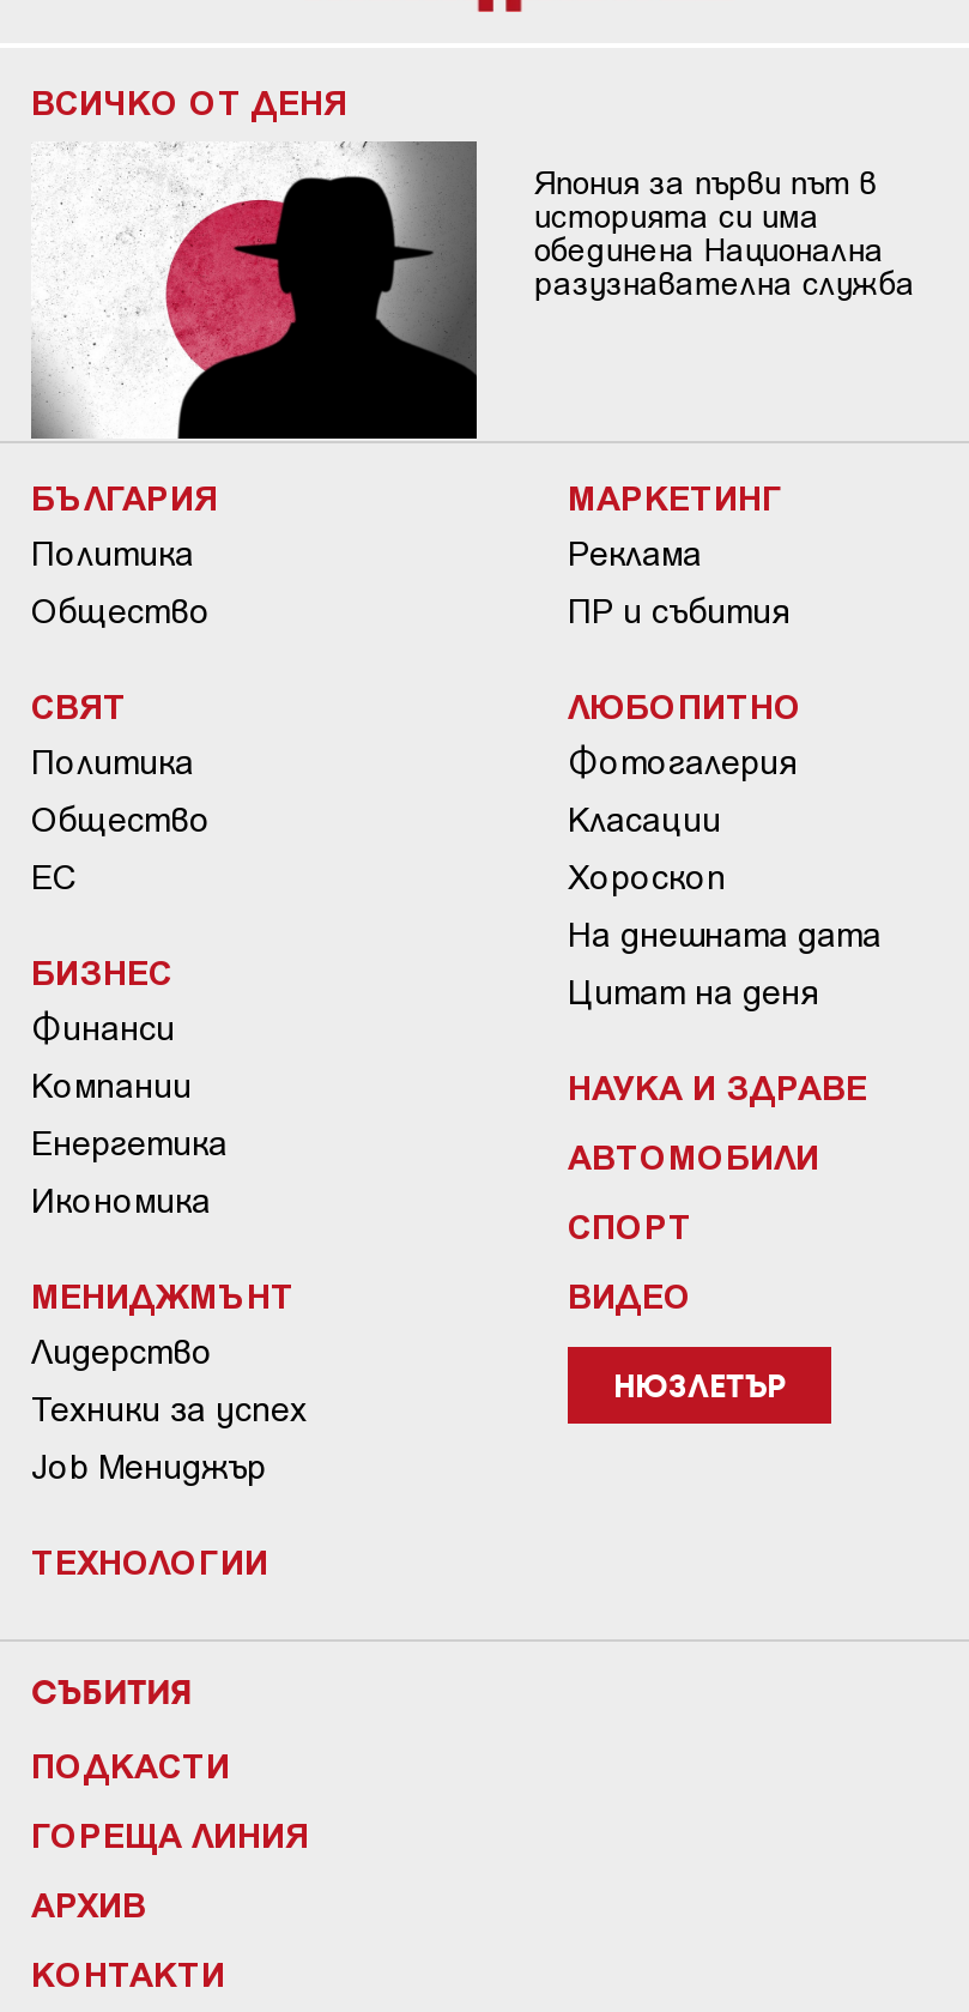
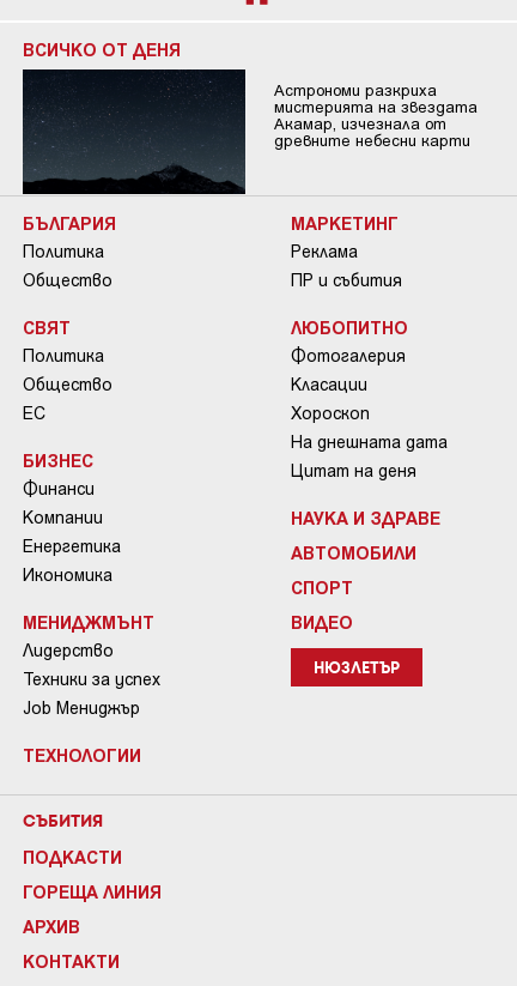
- [image]
- Япония за първи път в
- историята си има
- обединена Национална
- разузнавателна служба
+ [image]
+ Астрономи разкриха
+ мистерията на звездата
+ Акамар, изчезнала от
+ древните небесни карти
